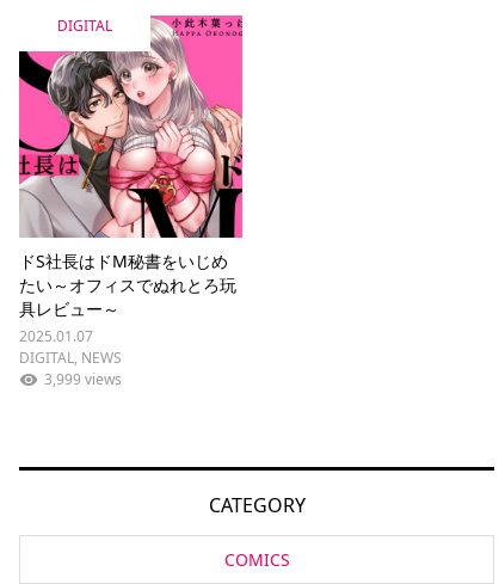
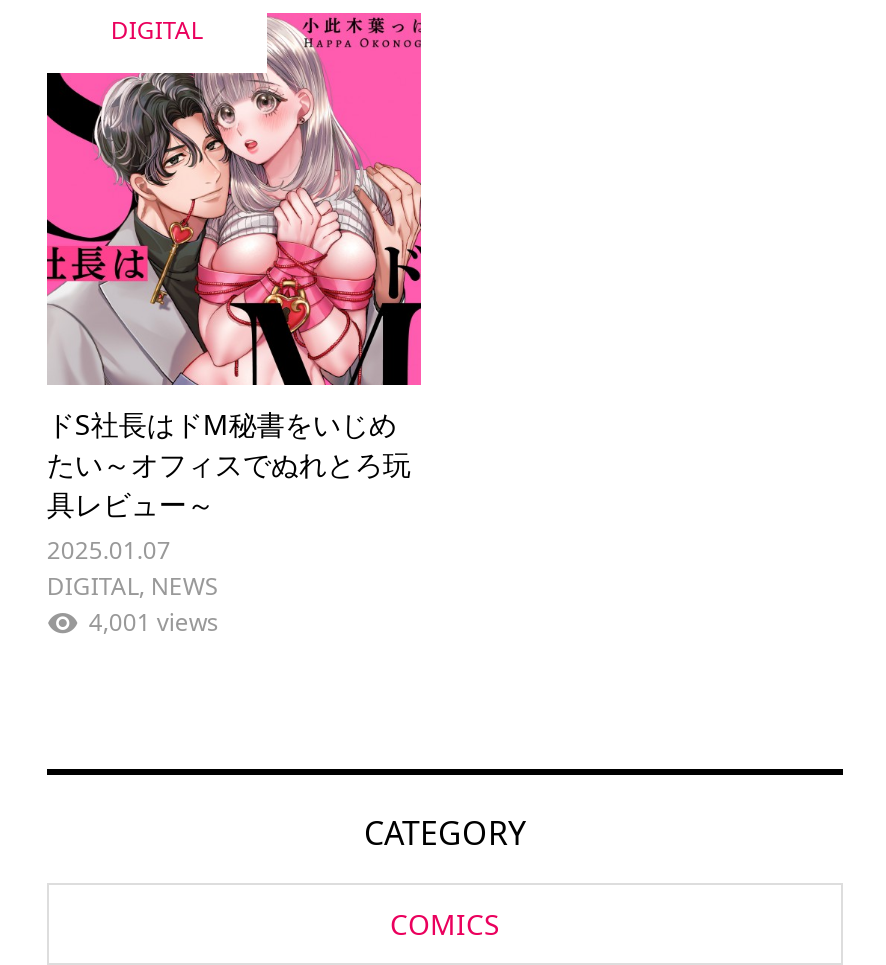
- 3,999 views
+ 4,001 views
